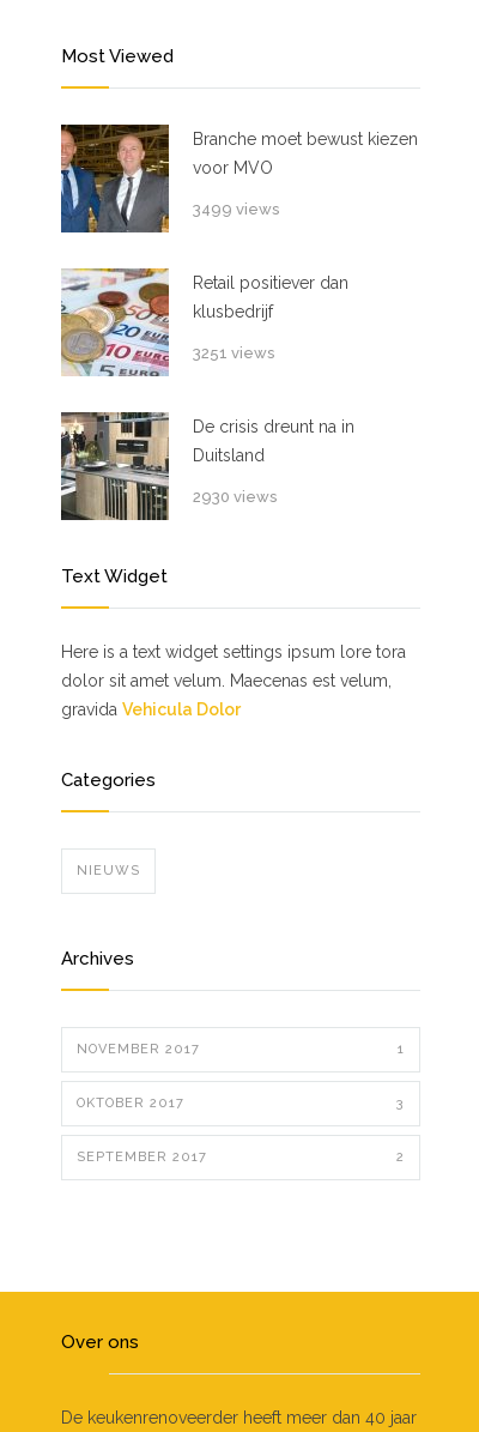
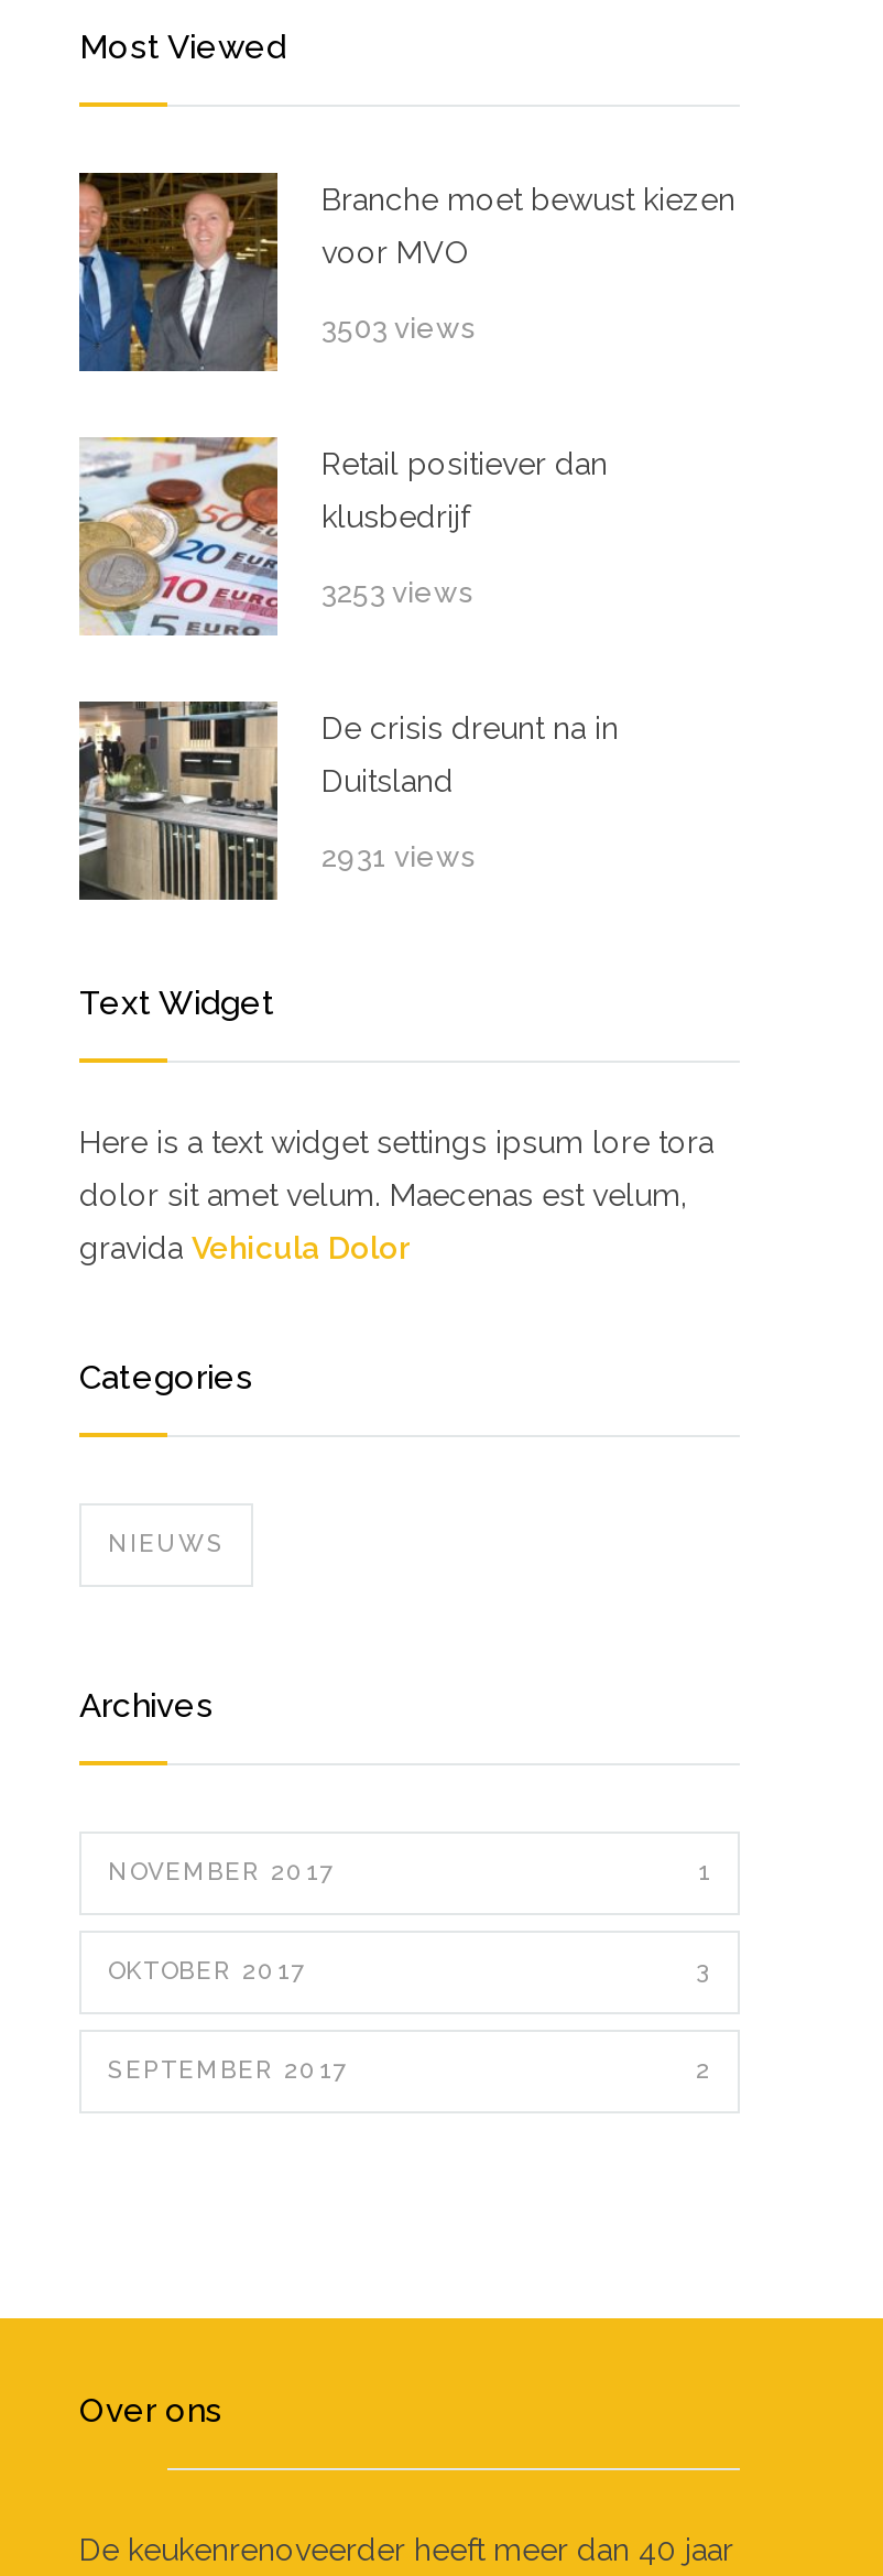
- 3499 views
+ 3503 views

- 3251 views
+ 3253 views

- 2930 views
+ 2931 views
